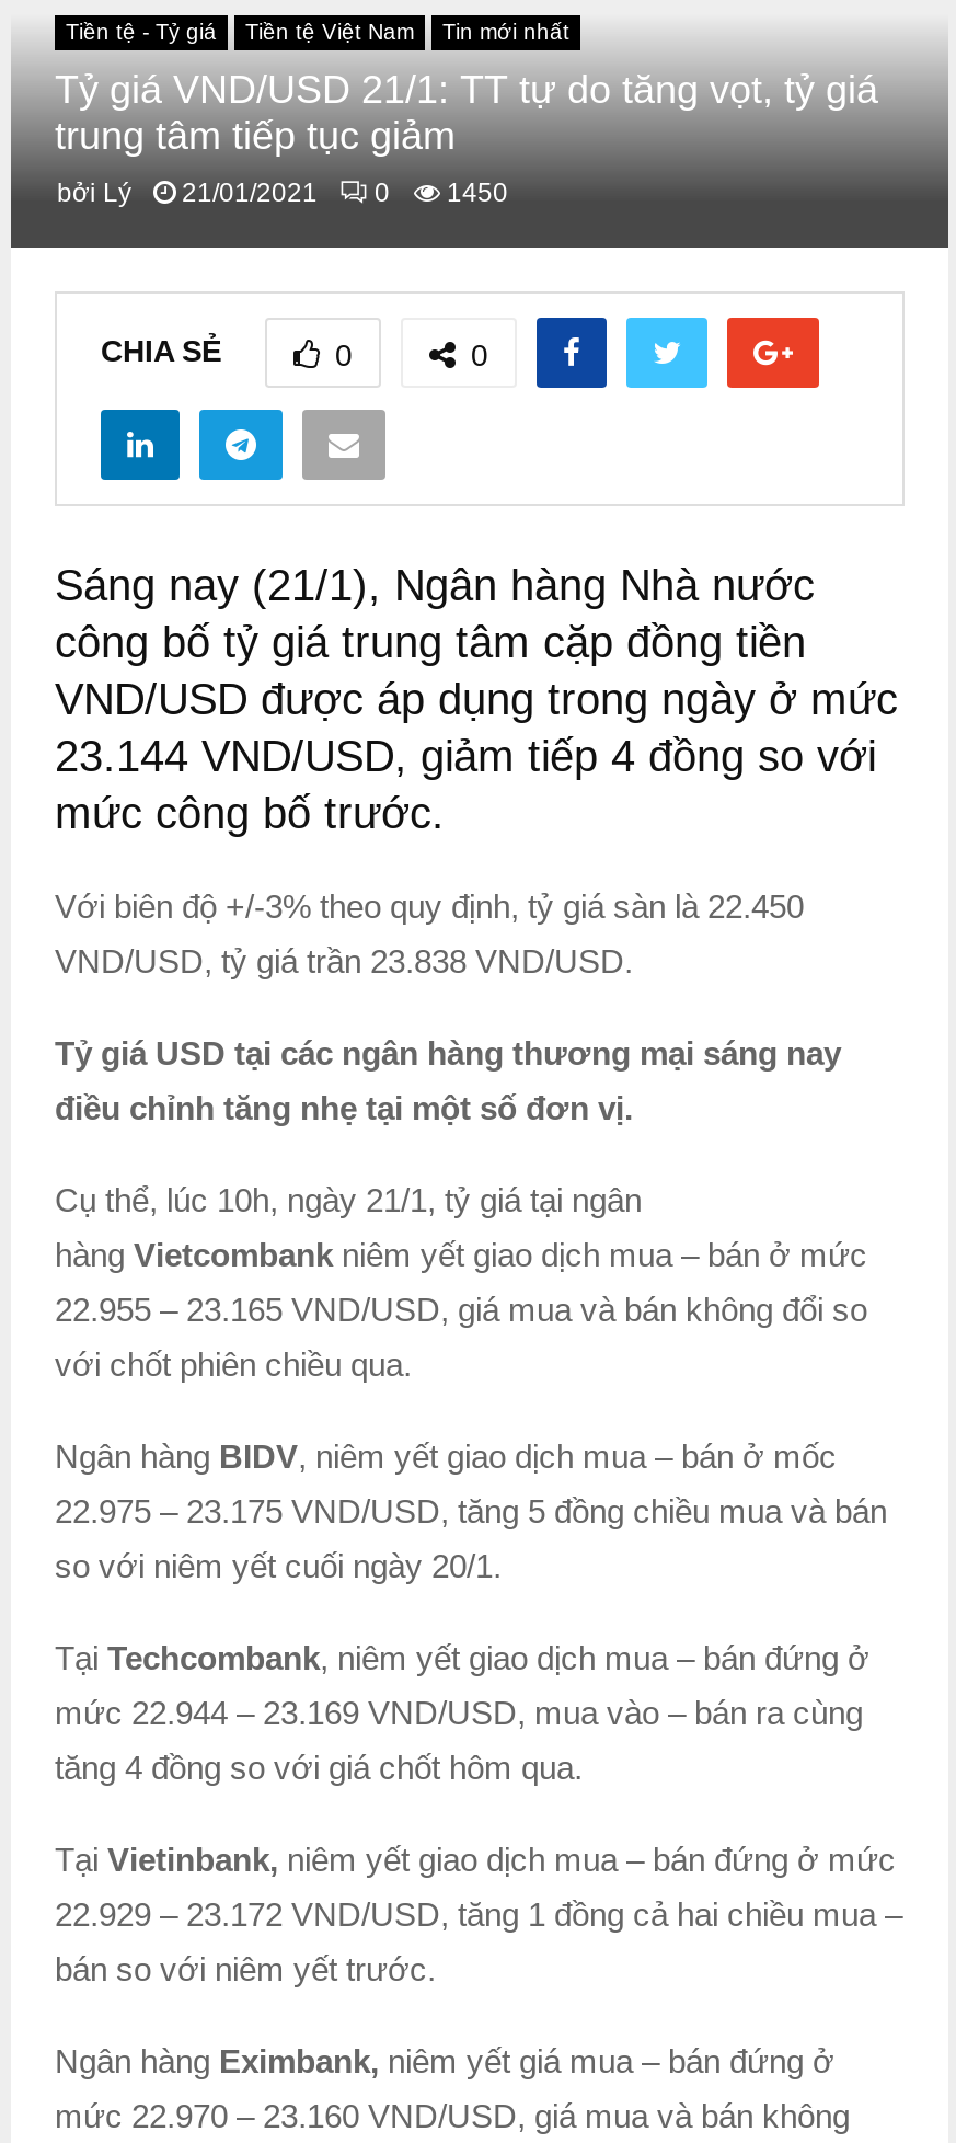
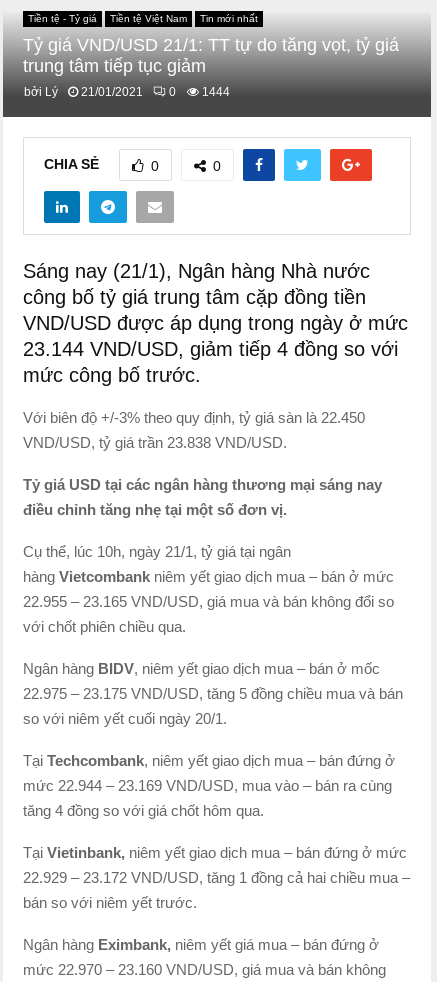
- bởi Lý 21/01/2021 0 1450
+ bởi Lý 21/01/2021 0 1444
